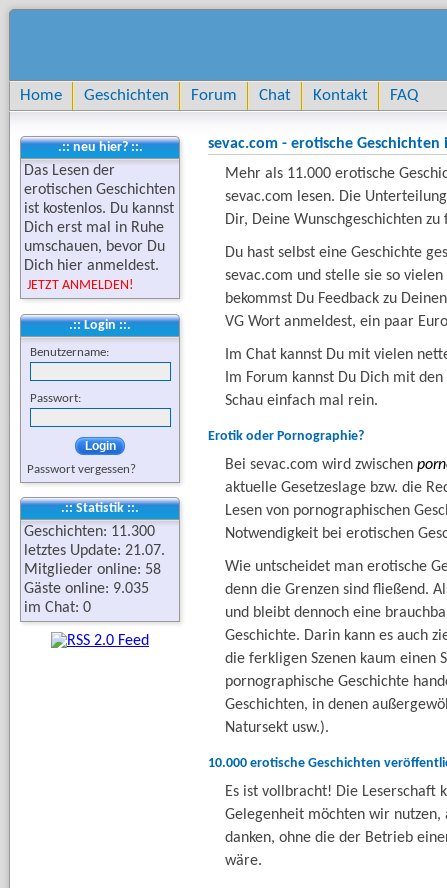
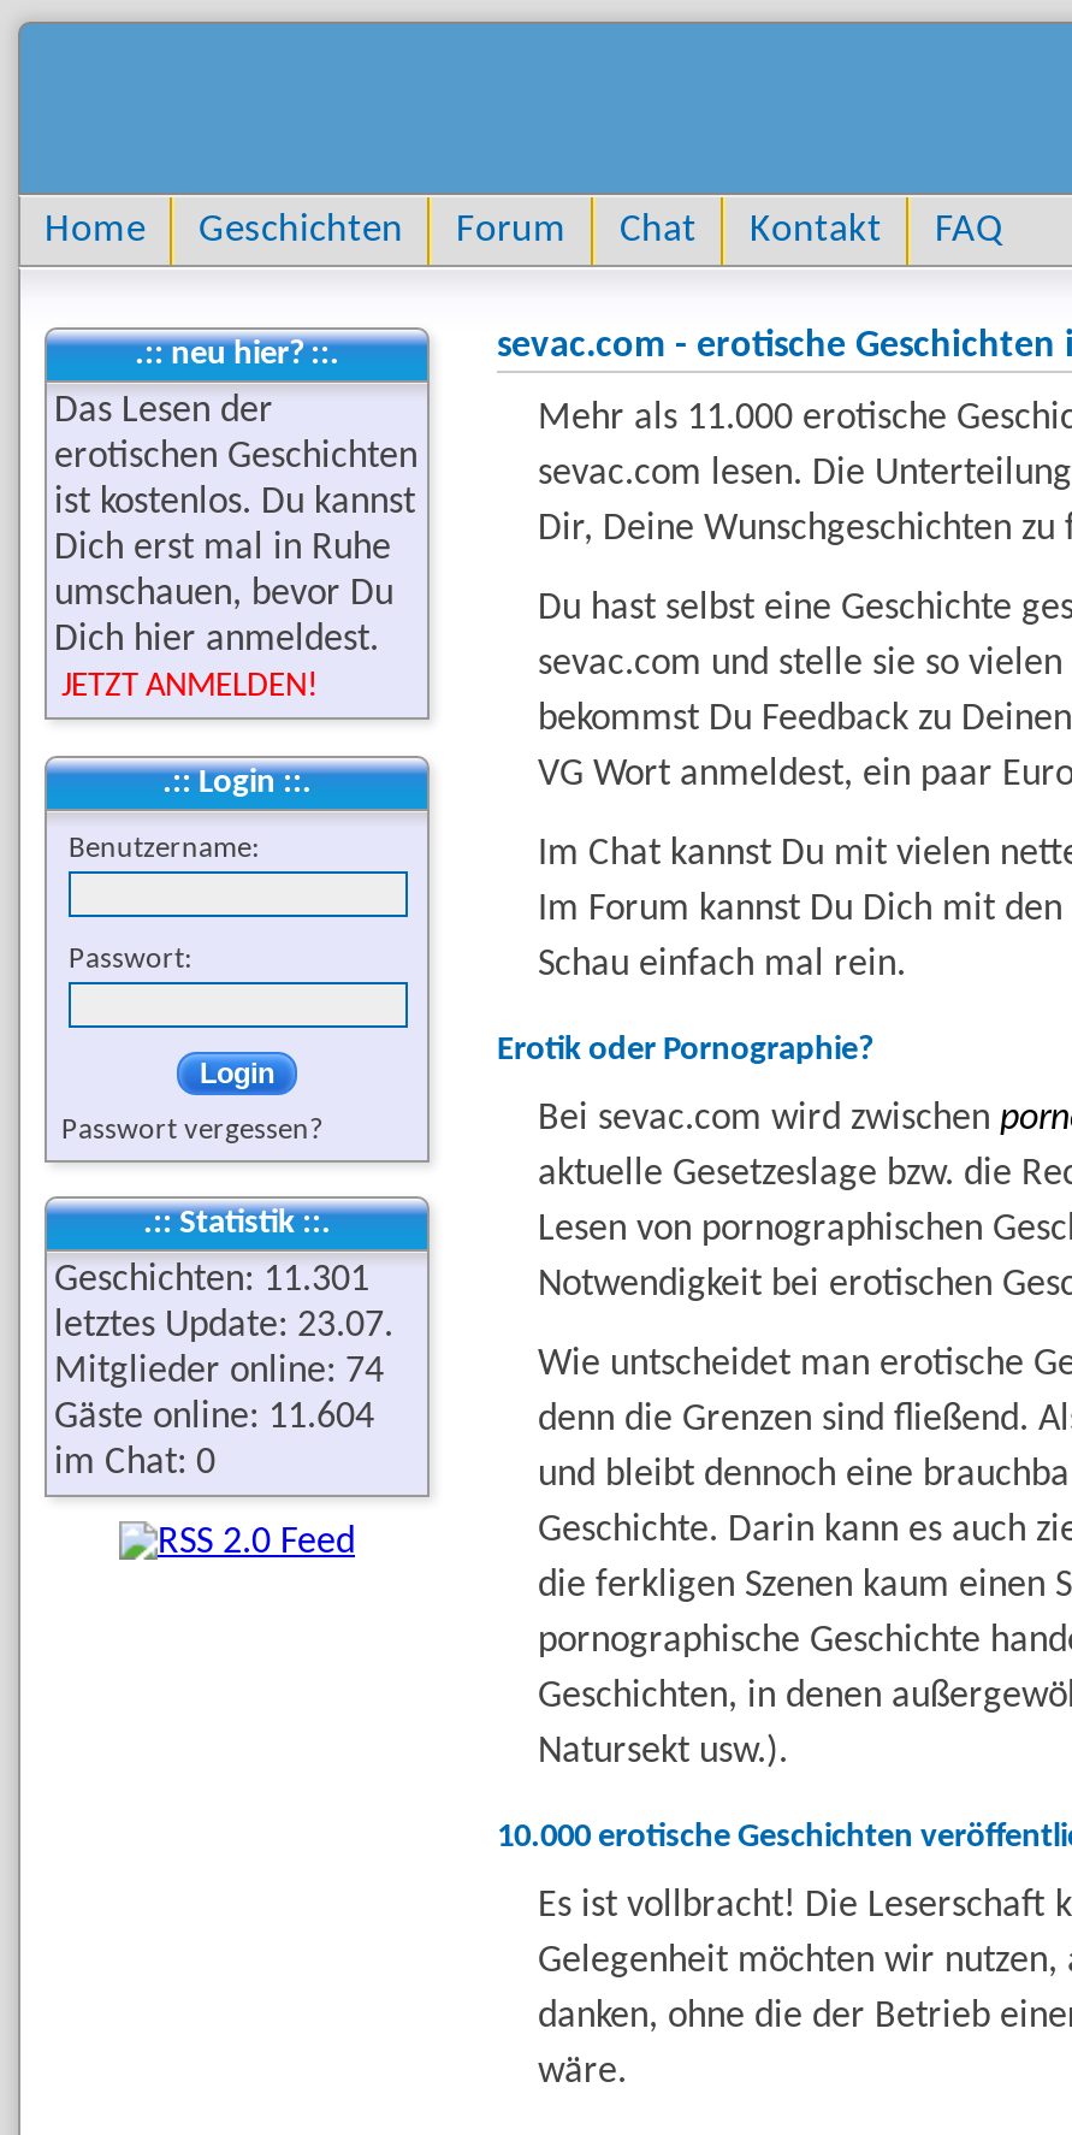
- Geschichten: 11.300
+ Geschichten: 11.301

- letztes Update: 21.07.
+ letztes Update: 23.07.

- Mitglieder online: 58
+ Mitglieder online: 74

- Gäste online: 9.035
+ Gäste online: 11.604
